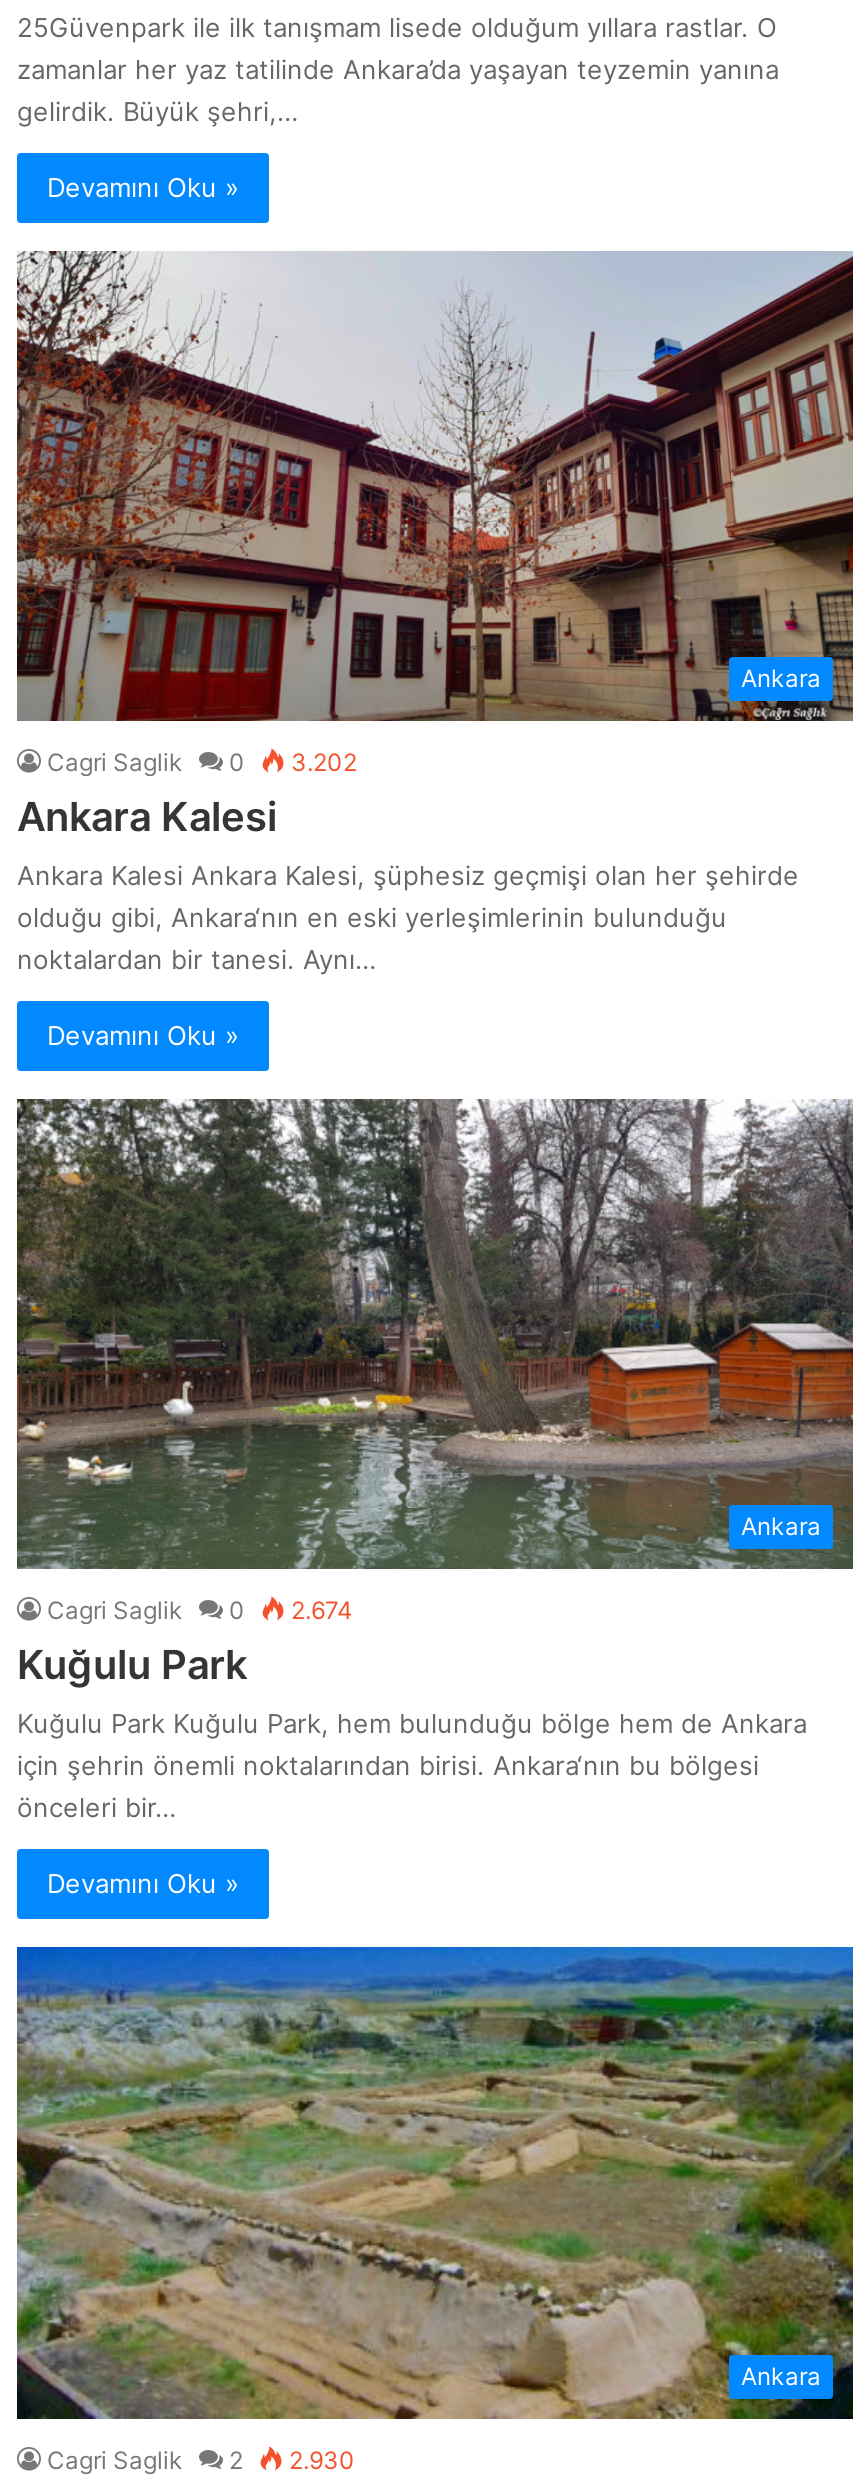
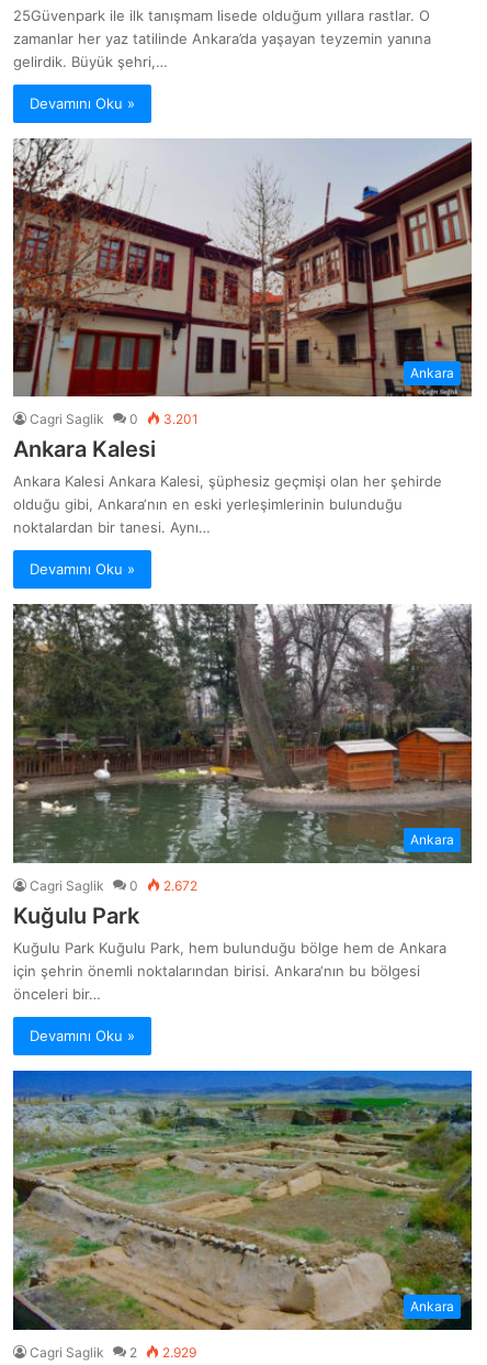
- Cagri Saglik 0 3.202
+ Cagri Saglik 0 3.201

- Cagri Saglik 0 2.674
+ Cagri Saglik 0 2.672

- Cagri Saglik 2 2.930
+ Cagri Saglik 2 2.929
